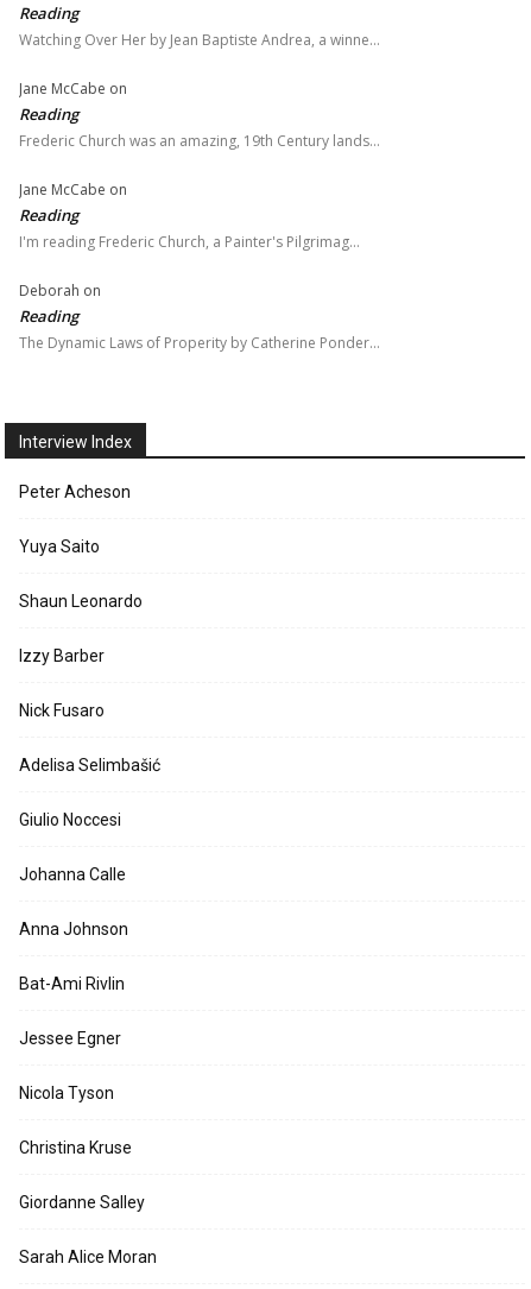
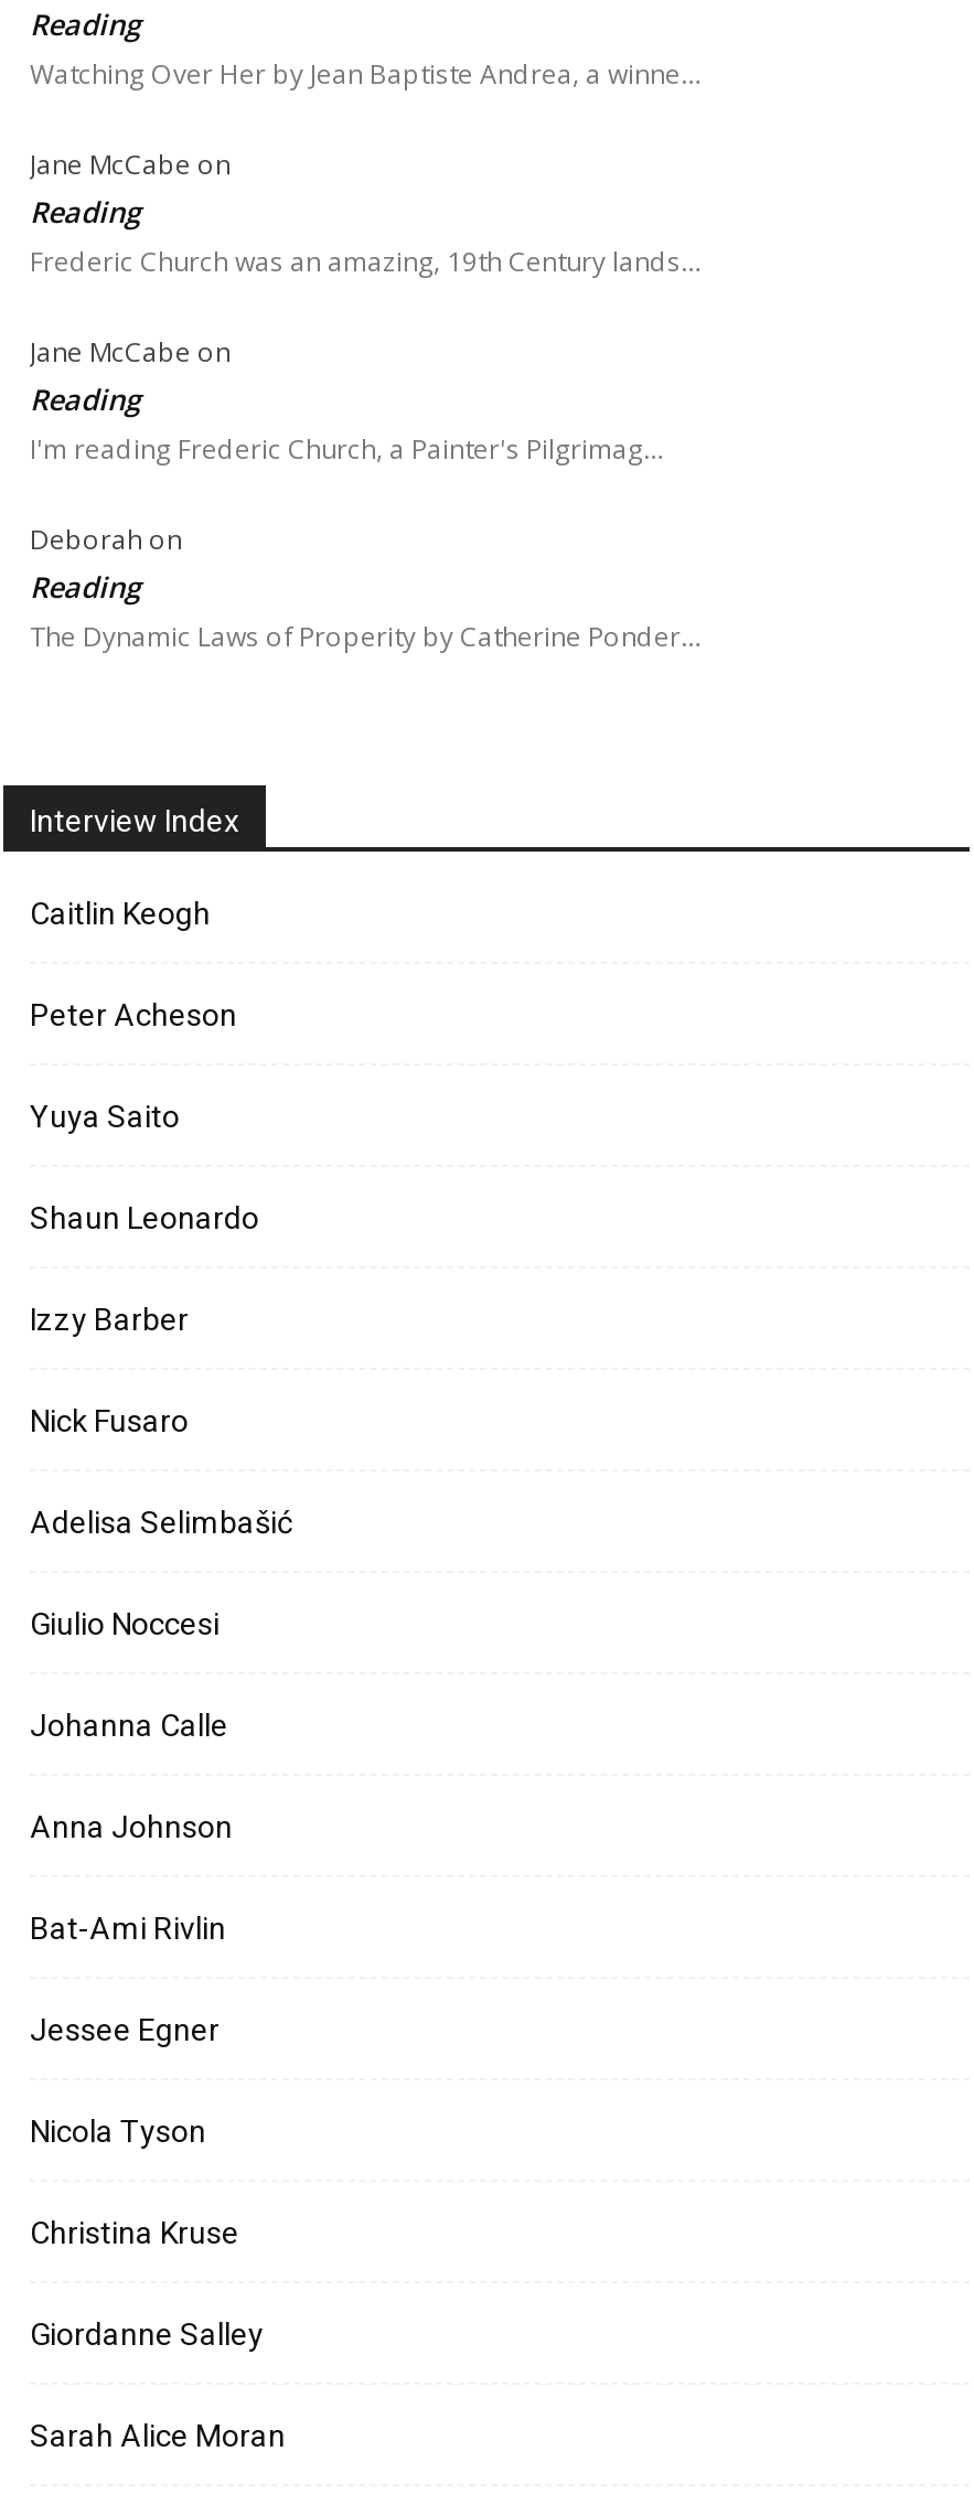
+ Caitlin Keogh
